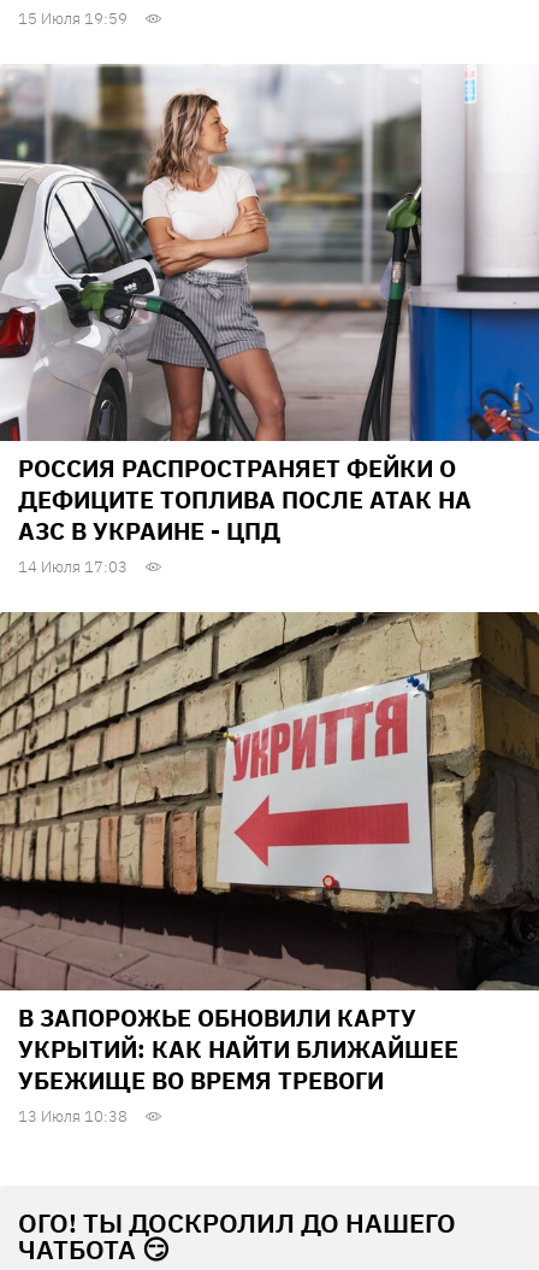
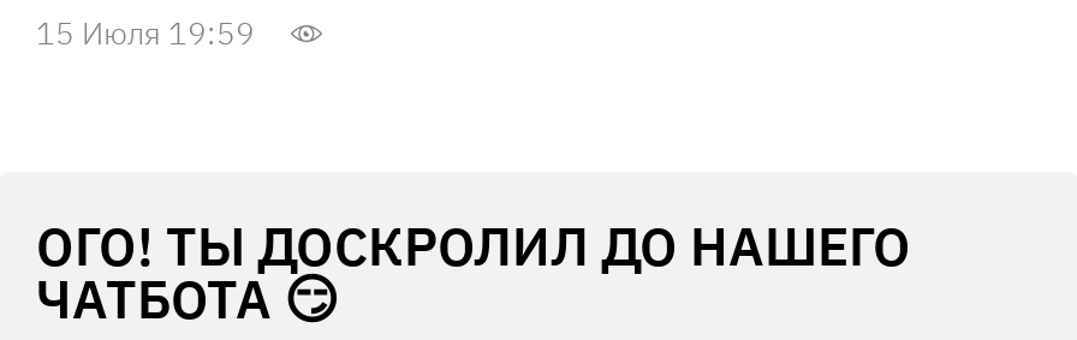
- [image]
- РОССИЯ РАСПРОСТРАНЯЕТ ФЕЙКИ О
- ДЕФИЦИТЕ ТОПЛИВА ПОСЛЕ АТАК НА
- АЗС В УКРАИНЕ - ЦПД
- 14 Июля 17:03

- [image]
- В ЗАПОРОЖЬЕ ОБНОВИЛИ КАРТУ
- УКРЫТИЙ: КАК НАЙТИ БЛИЖАЙШЕЕ
- УБЕЖИЩЕ ВО ВРЕМЯ ТРЕВОГИ
- 13 Июля 10:38
